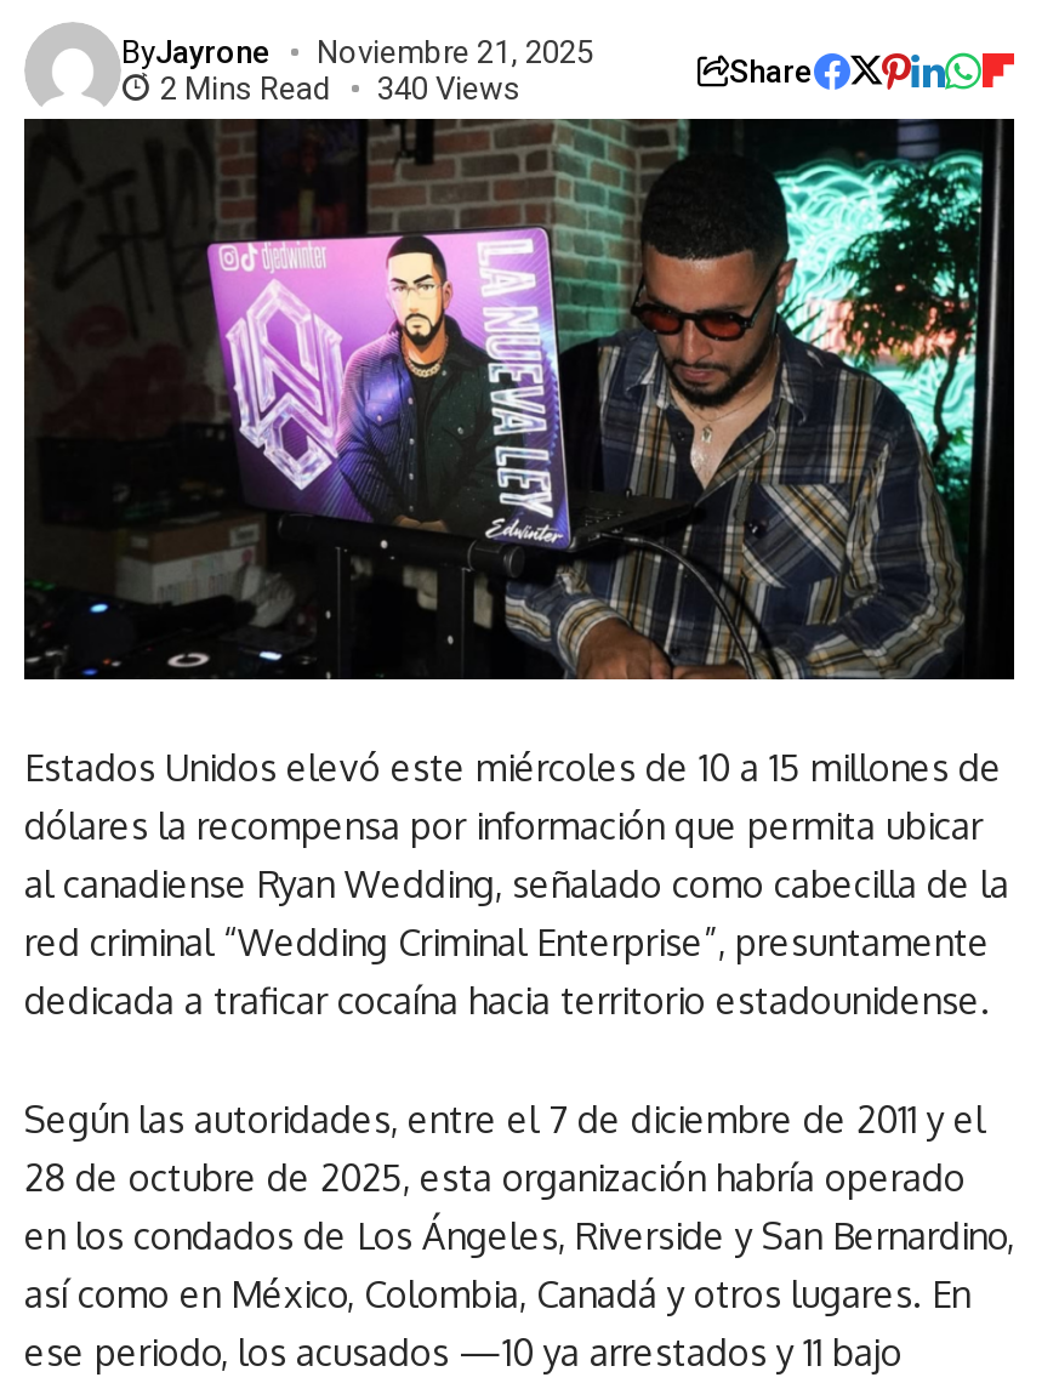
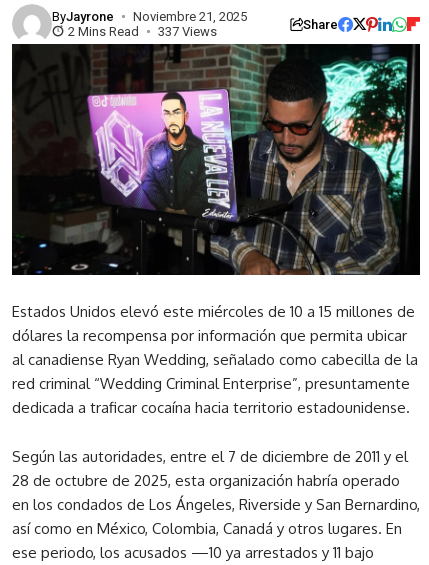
- 2 Mins Read 340 Views
+ 2 Mins Read 337 Views
